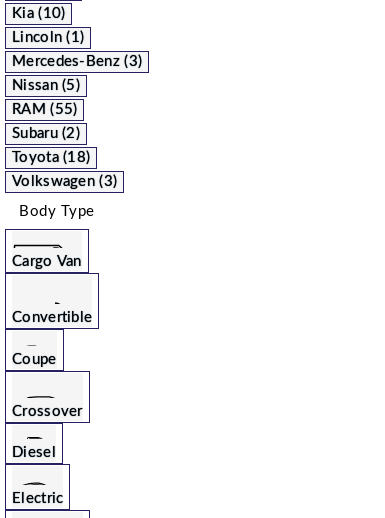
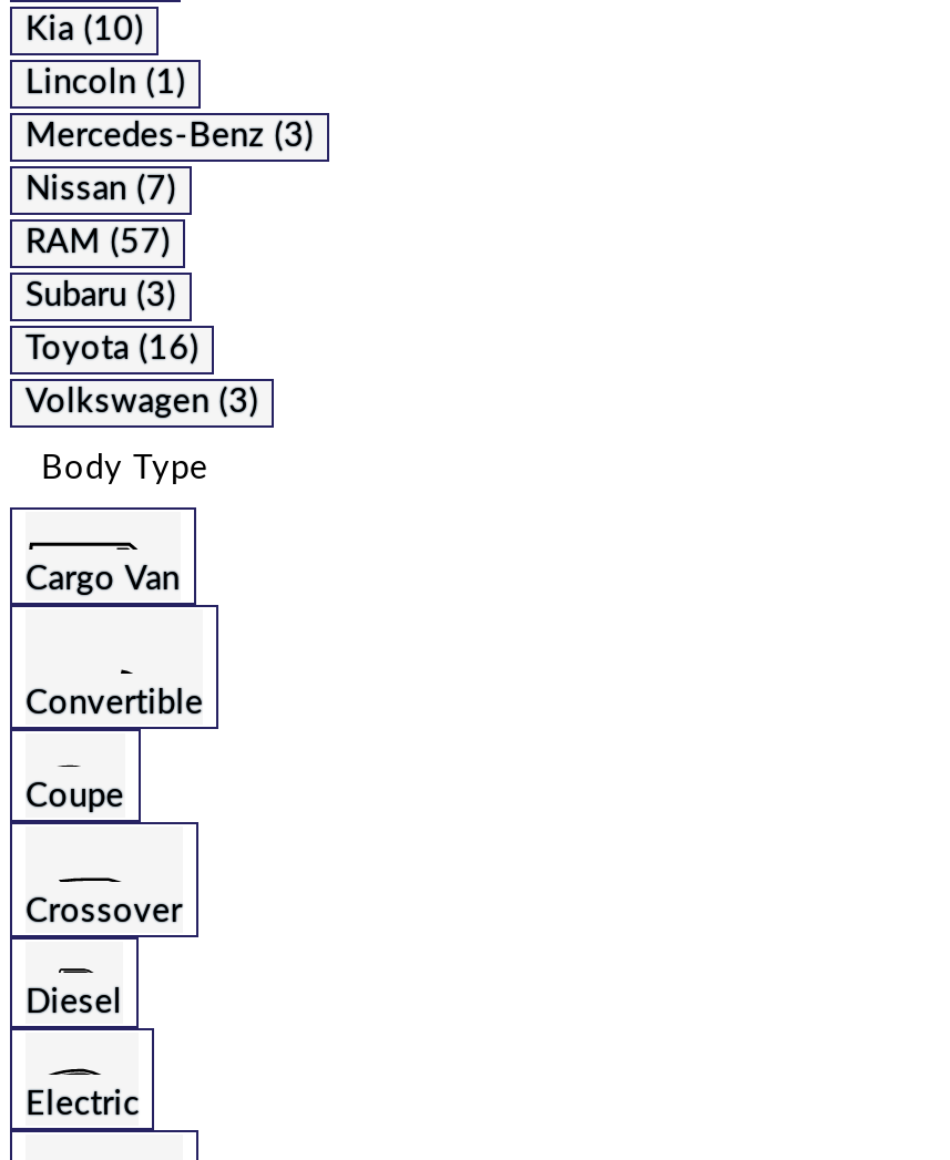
- Nissan (5)
+ Nissan (7)

- RAM (55)
+ RAM (57)

- Subaru (2)
+ Subaru (3)

- Toyota (18)
+ Toyota (16)
